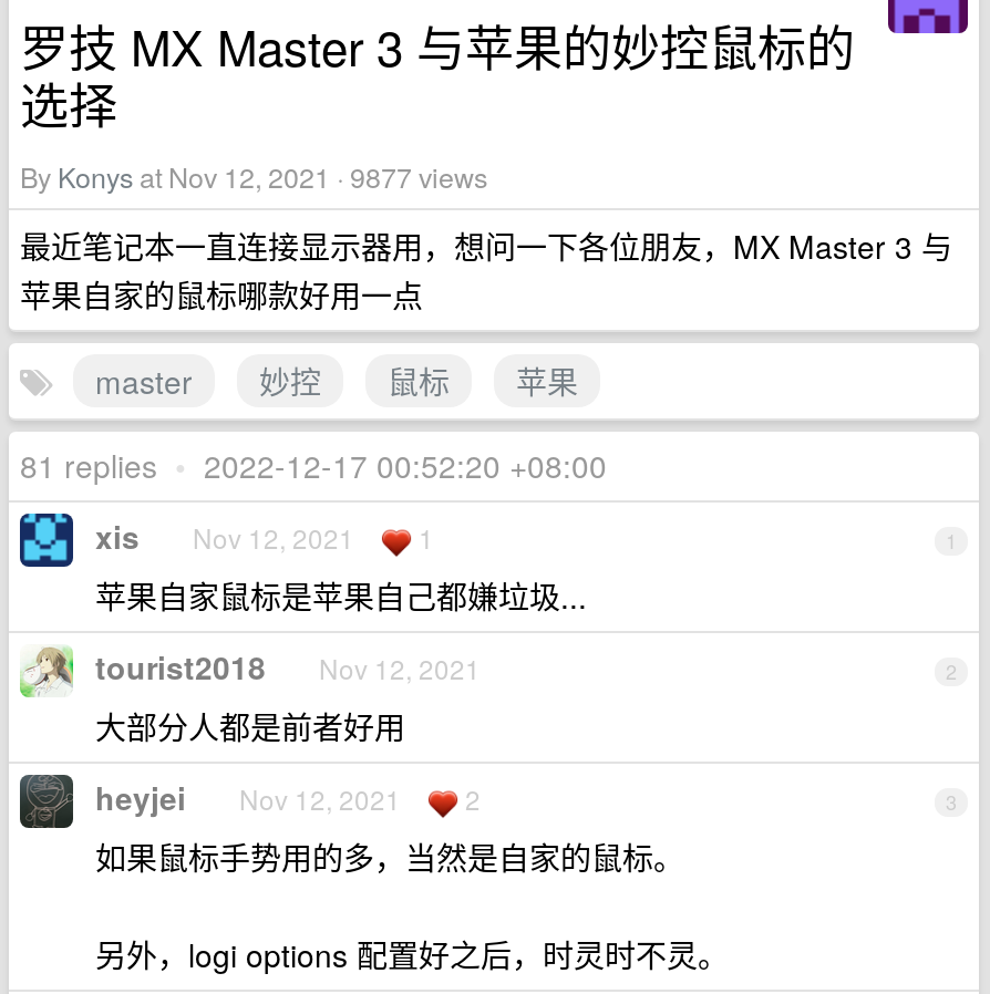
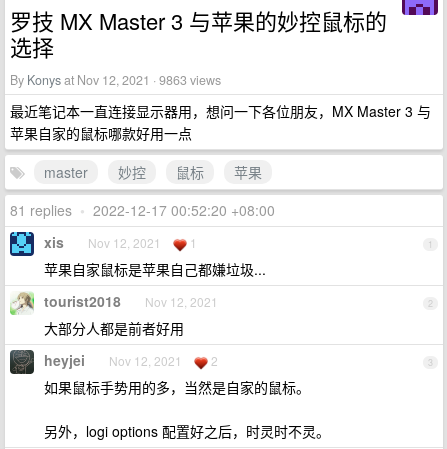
- By Konys at Nov 12, 2021 · 9877 views
+ By Konys at Nov 12, 2021 · 9863 views
